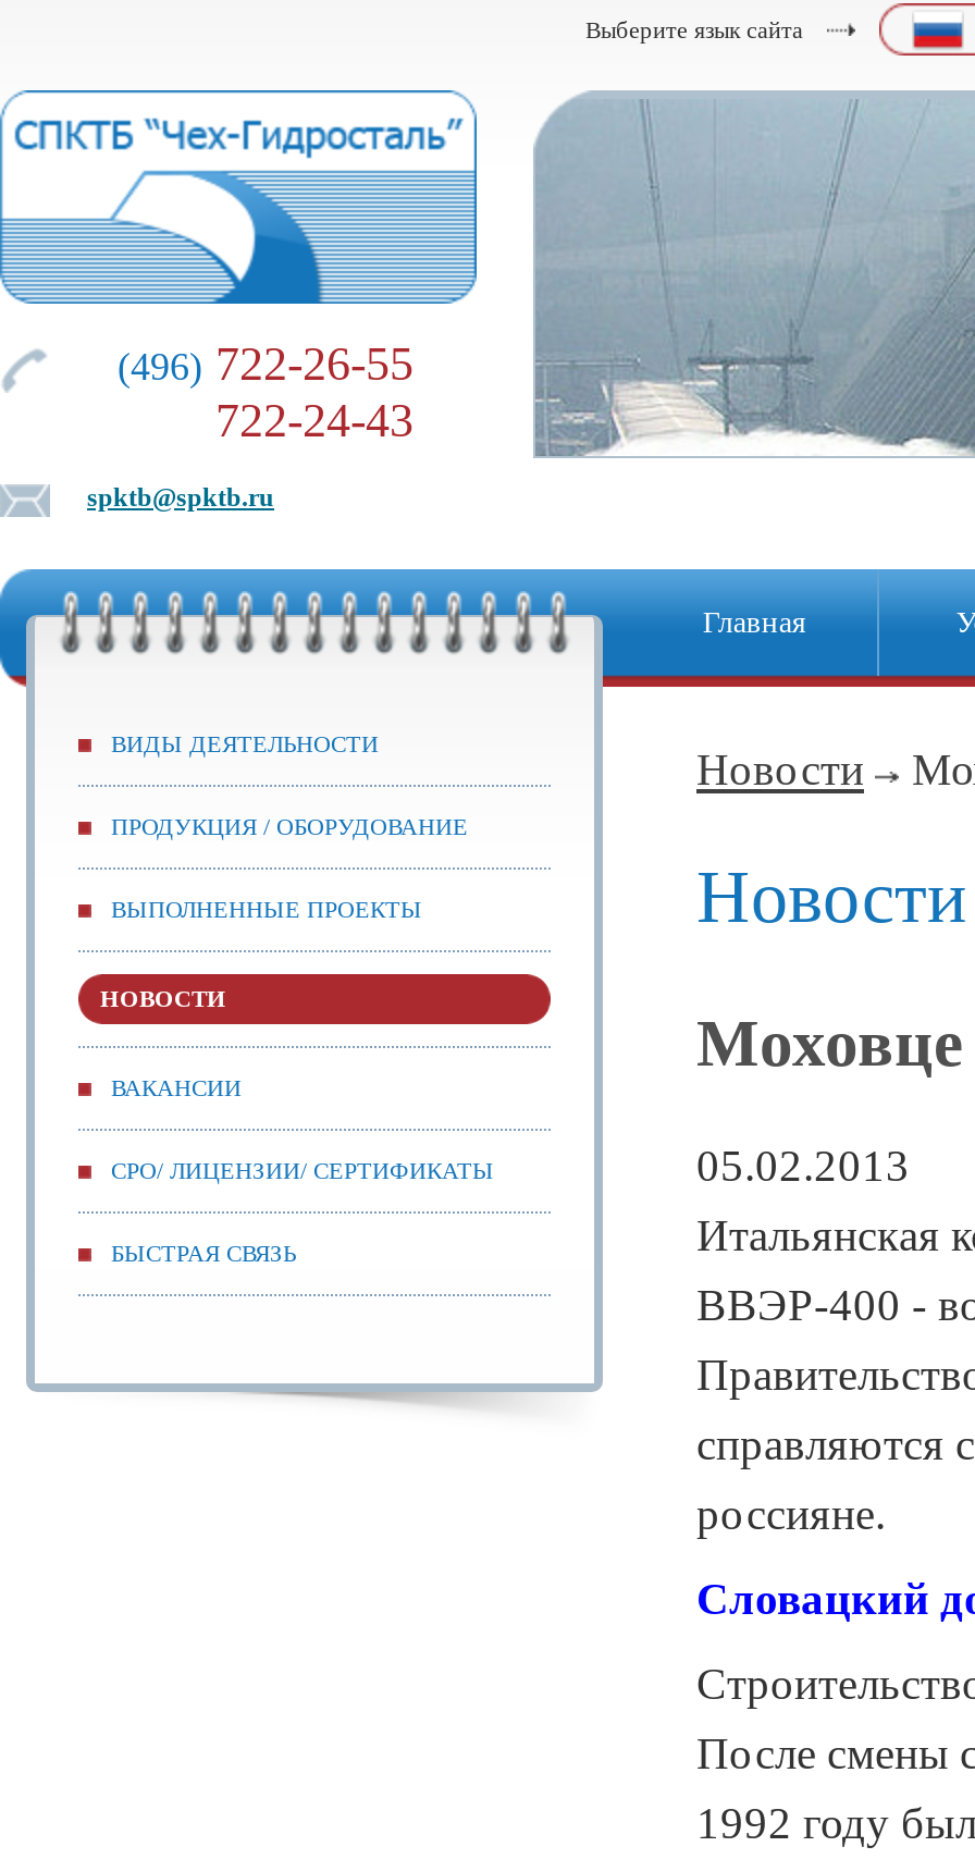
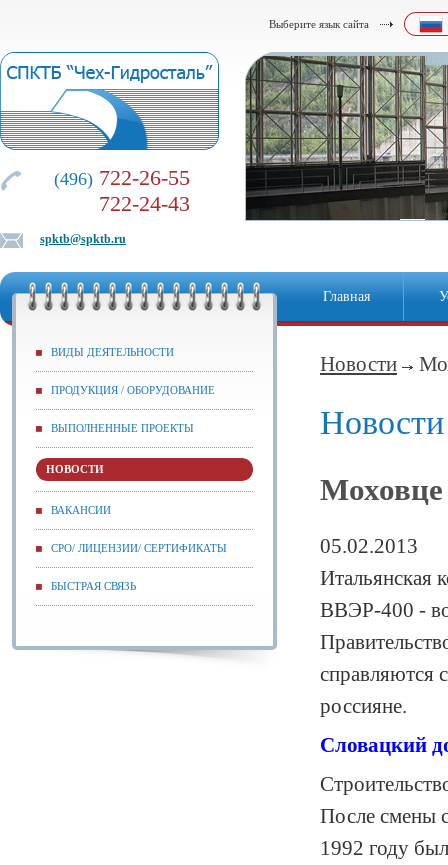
- [image]
+ [image]
